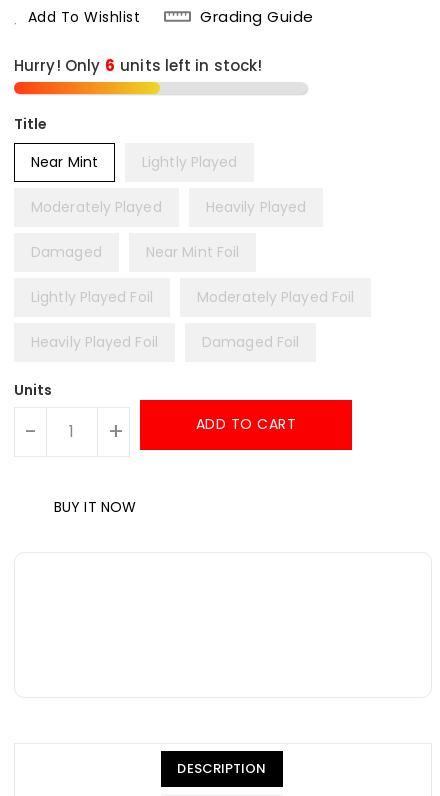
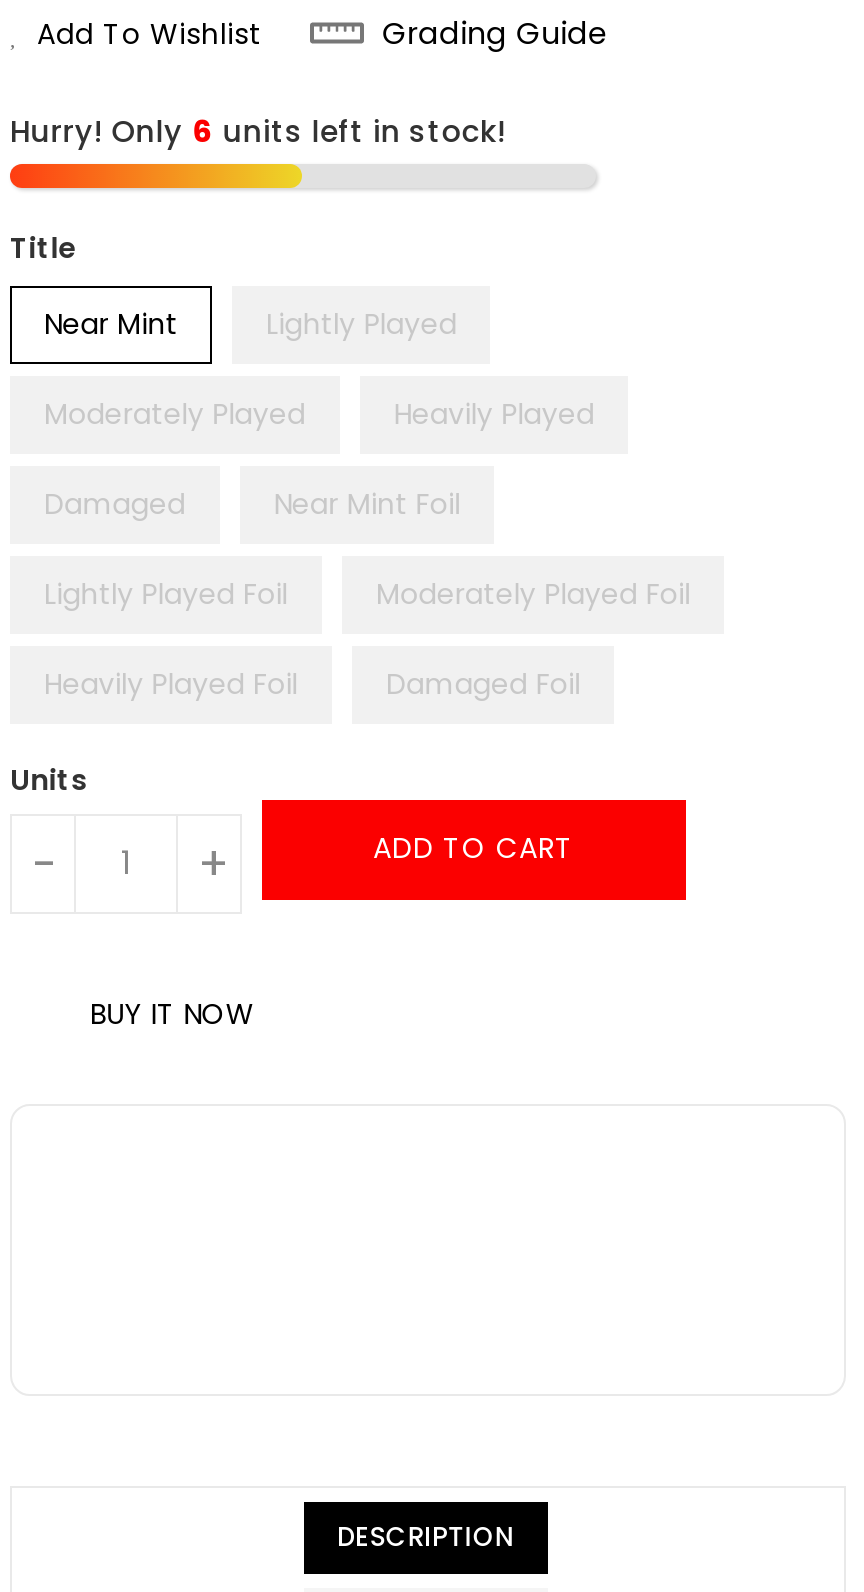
- Hurry! Only 6 units left in stock!
+ Hurry! Only
+ units left in stock!
